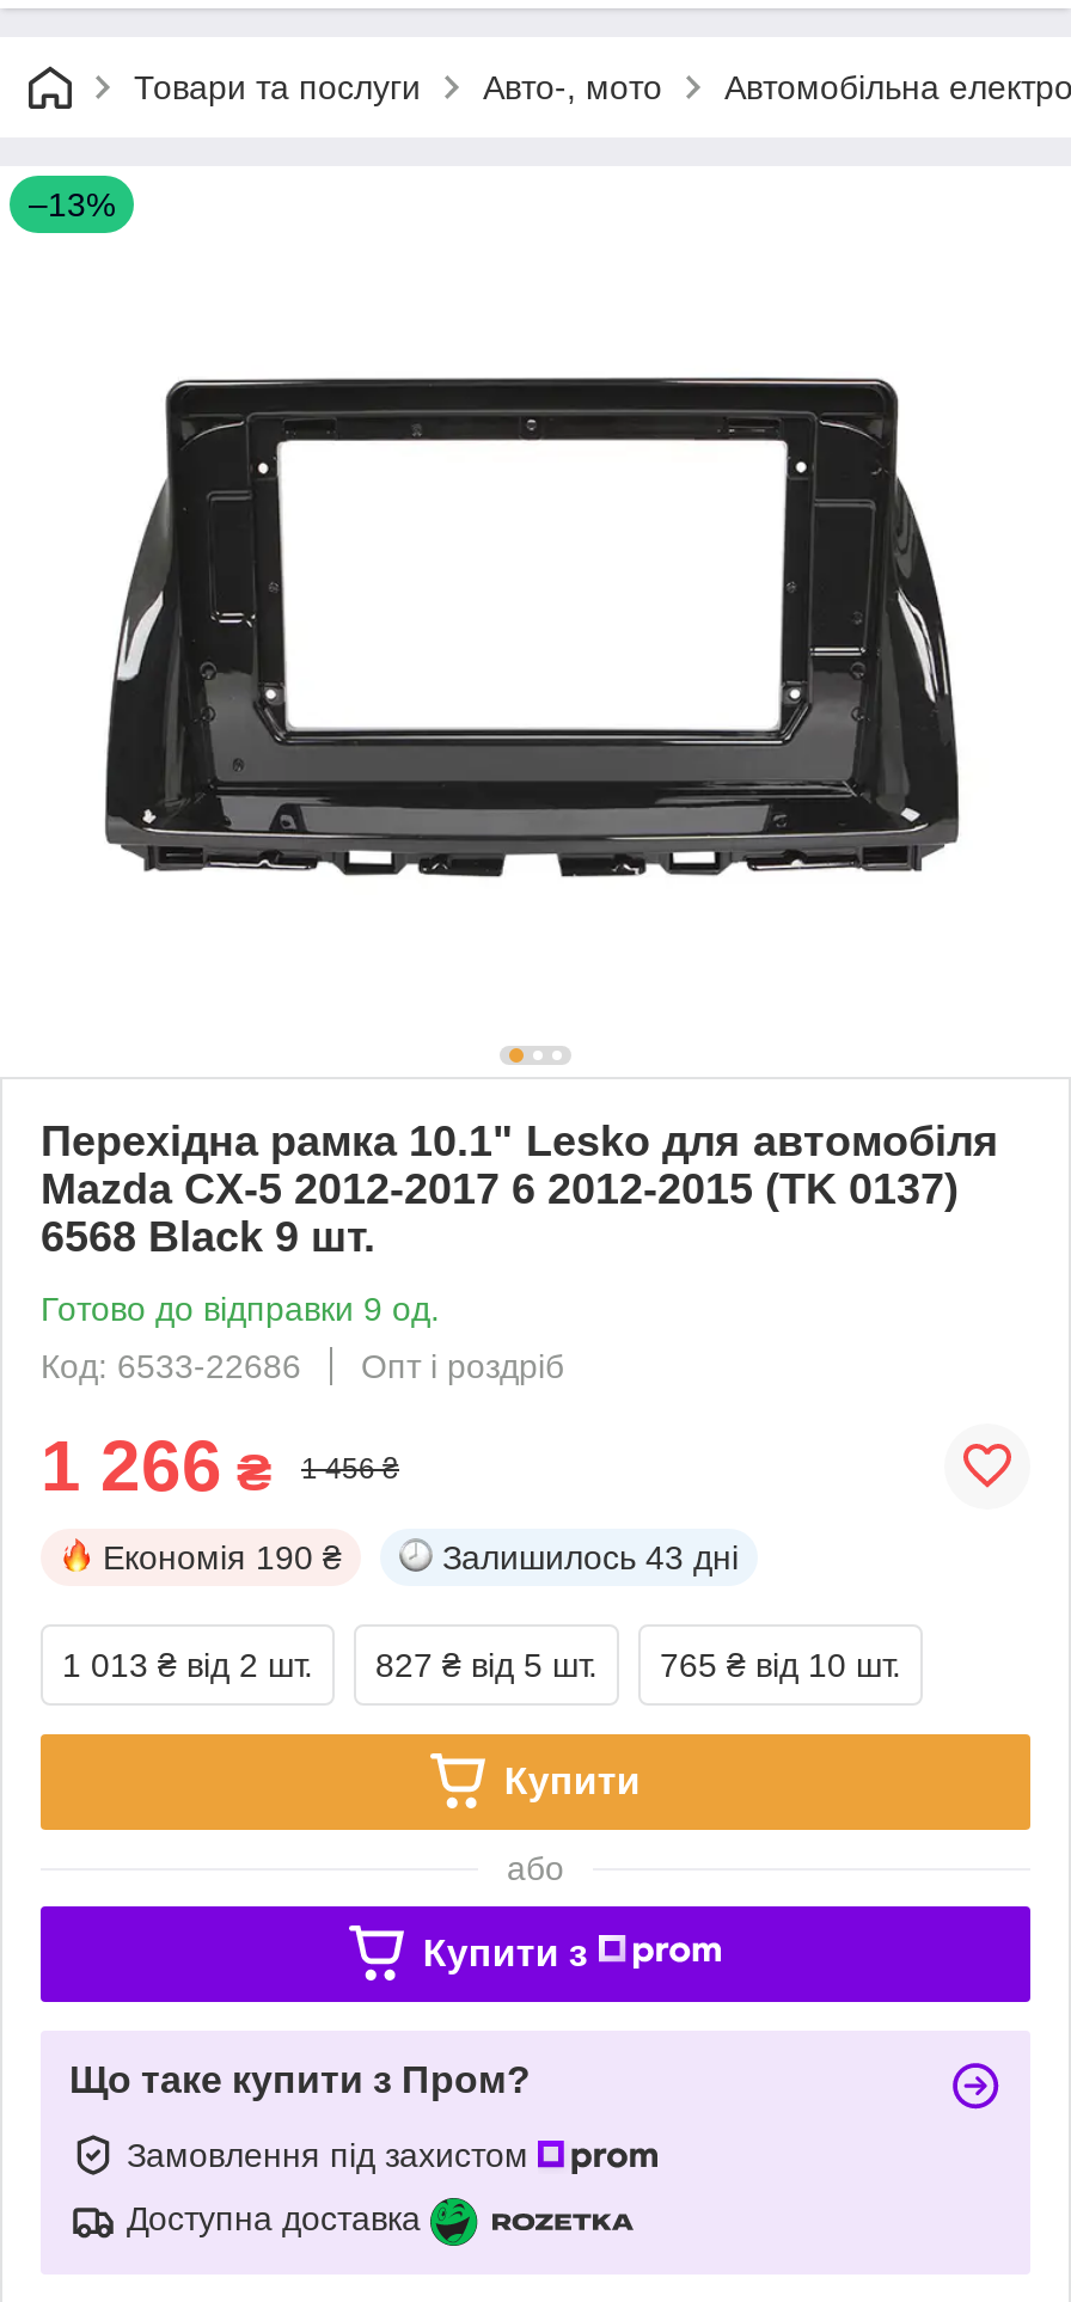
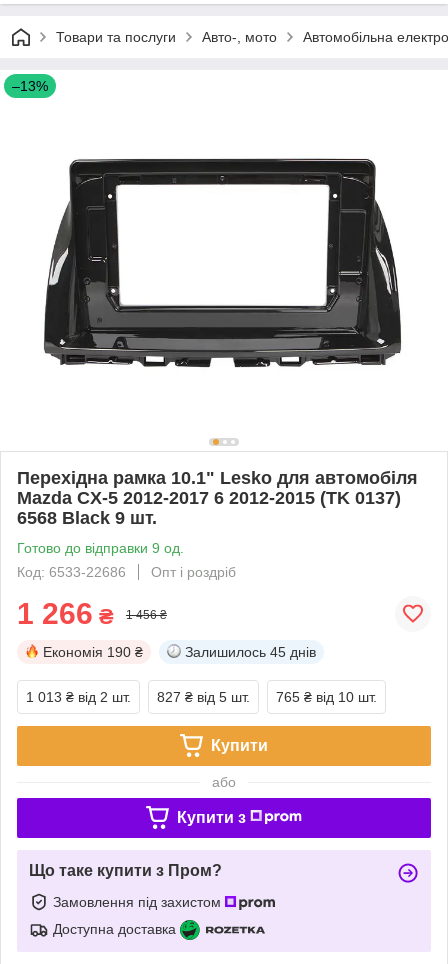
- Залишилось 43 дні
+ Залишилось 45 днів
